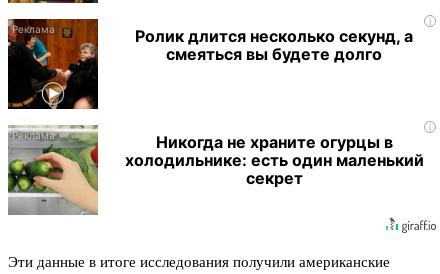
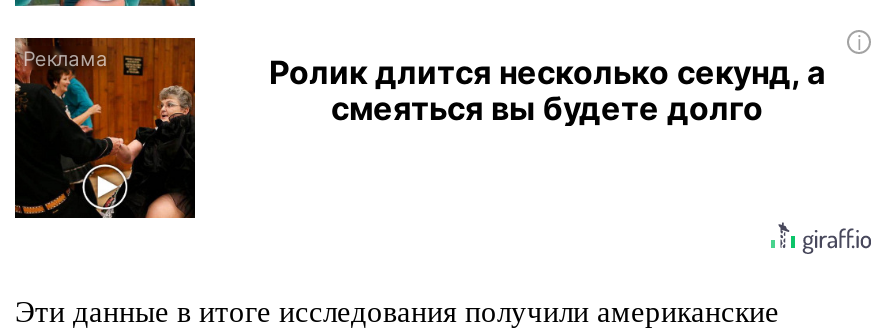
- [image]
- Никогда не храните огурцы в
- холодильнике: есть один маленький
- секрет
